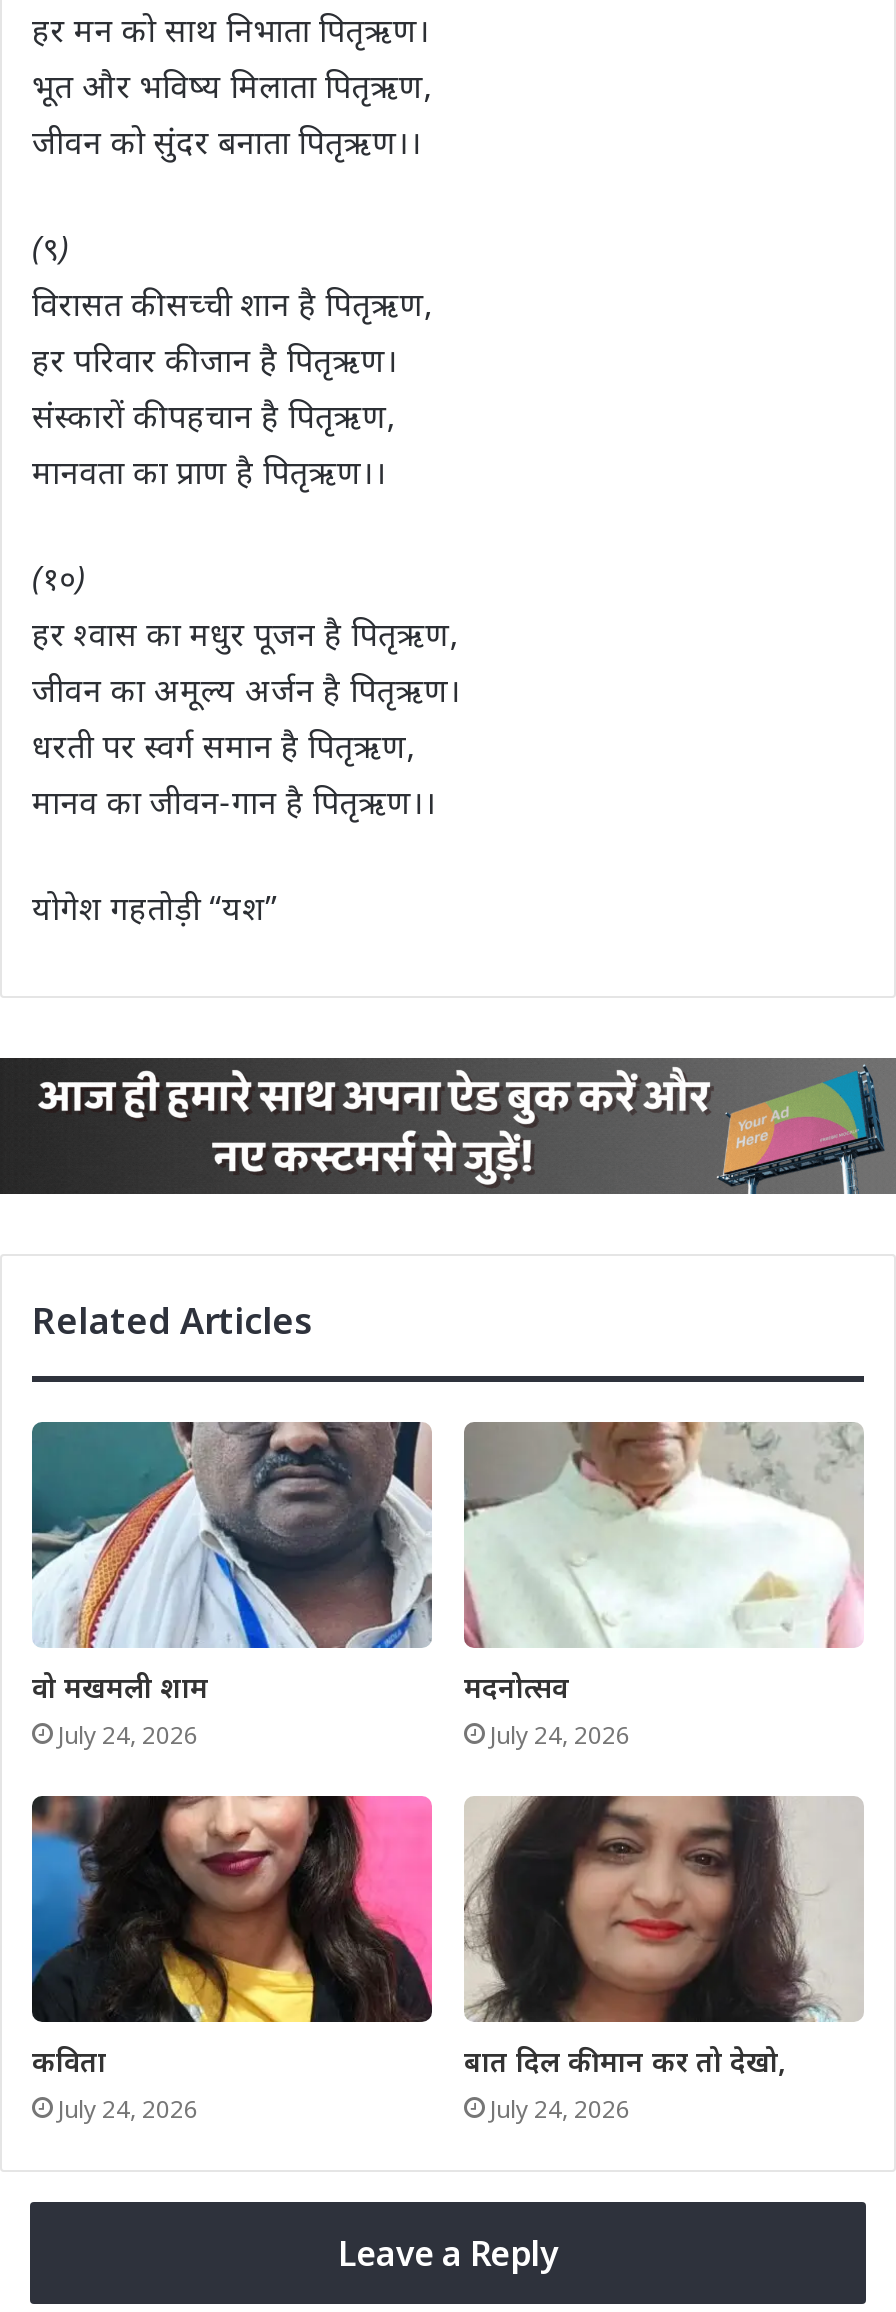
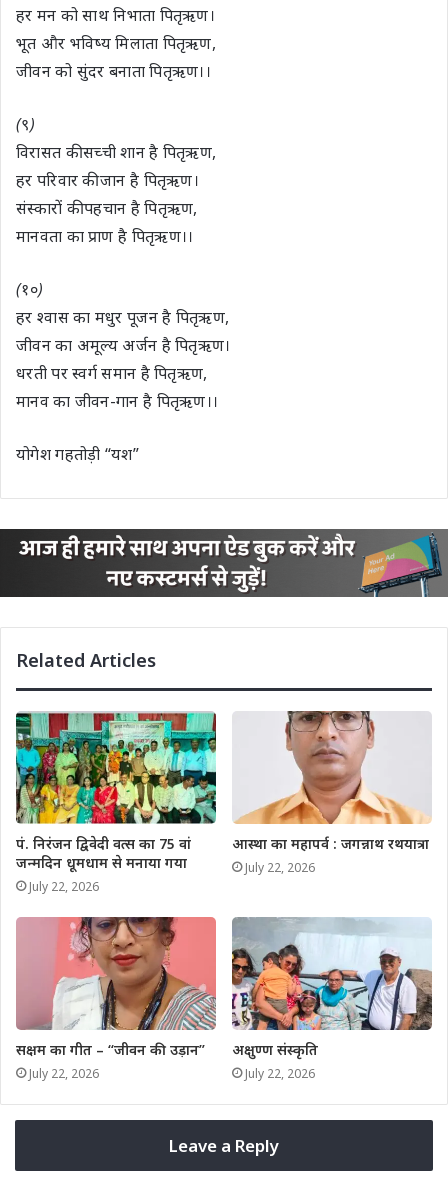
- [image]
- वो मखमली शाम
- July 24, 2026
+ [image]
+ पं. निरंजन द्विवेदी वत्स का 75 वां
+ जन्मदिन धूमधाम से मनाया गया
+ July 22, 2026

- [image]
- मदनोत्सव
- July 24, 2026
+ [image]
+ आस्था का महापर्व : जगन्नाथ रथयात्रा
+ July 22, 2026

- [image]
- कविता
- July 24, 2026
+ [image]
+ सक्षम का गीत – “जीवन की उड़ान”
+ July 22, 2026

- [image]
- बात दिल की मान कर तो देखो,
- July 24, 2026
+ [image]
+ अक्षुण्ण संस्कृति
+ July 22, 2026
